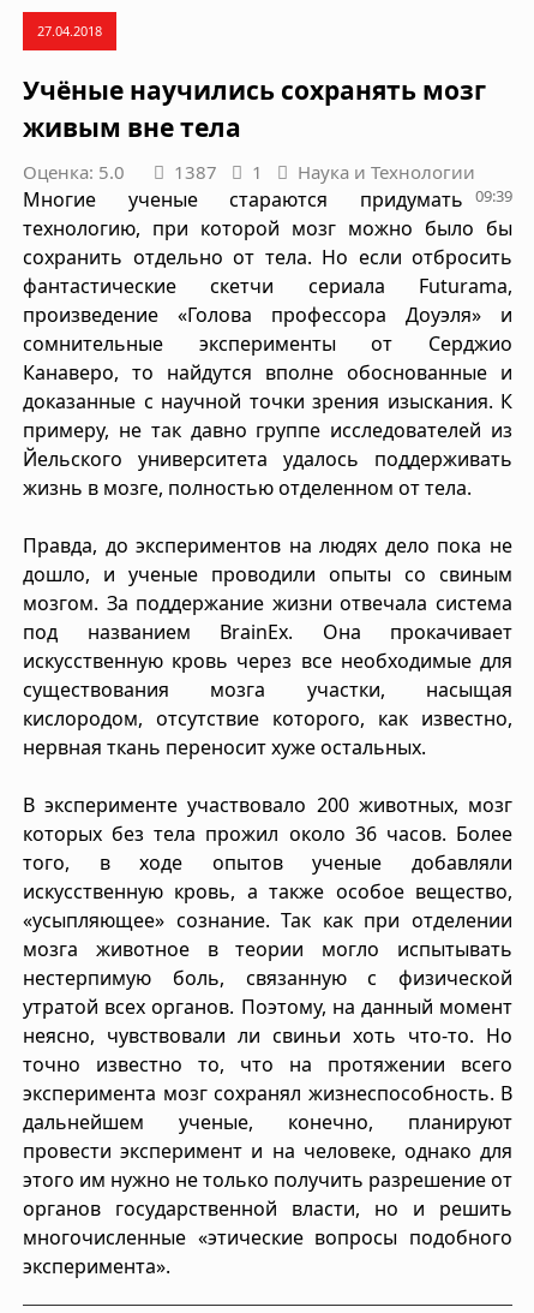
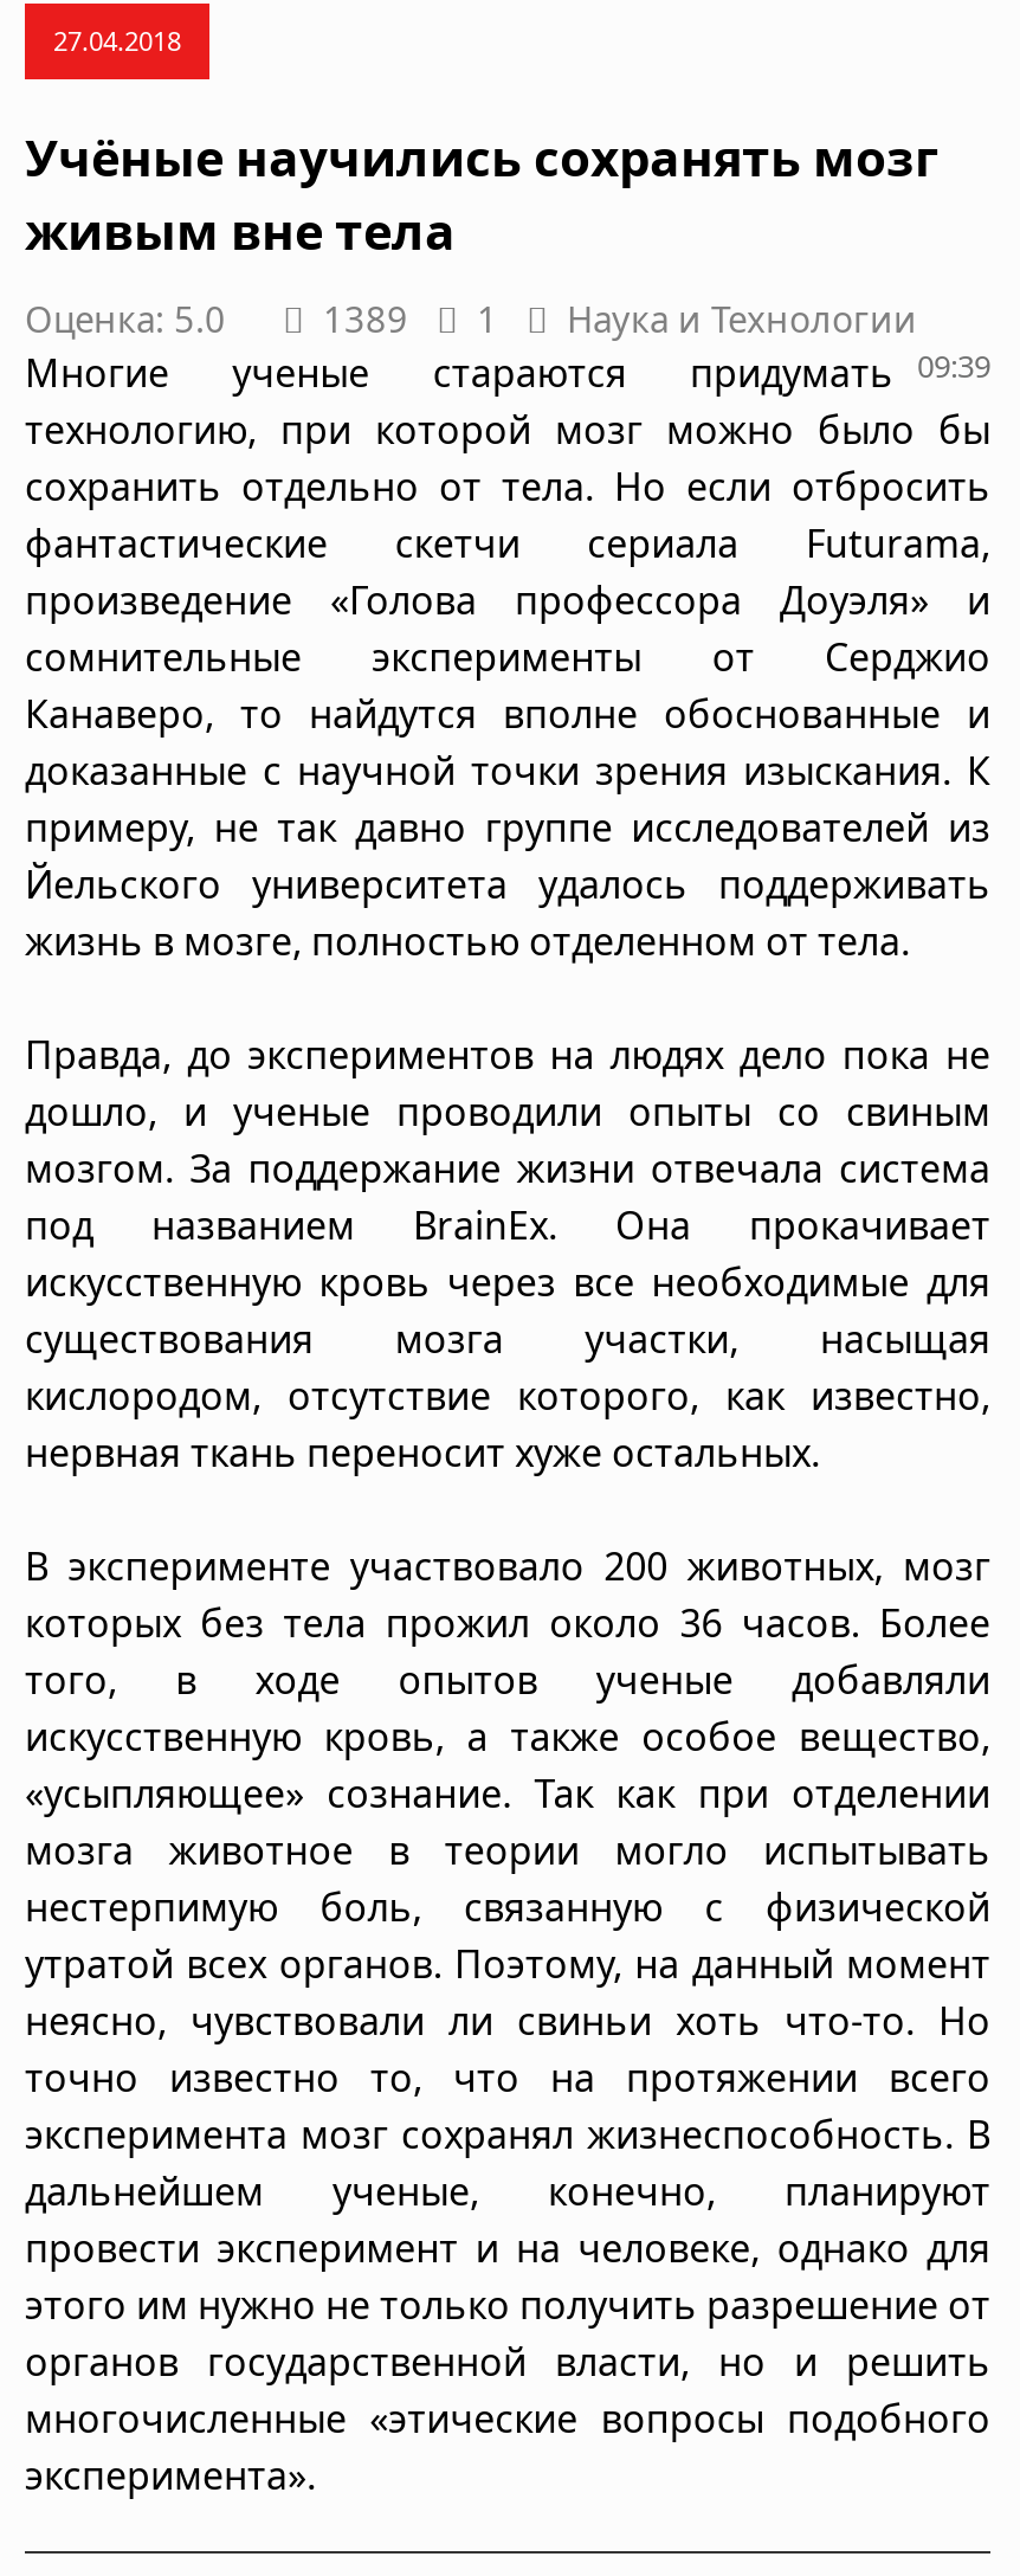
- Оценка: 5.0 1387 1 Наука и Технологии
+ Оценка: 5.0 1389 1 Наука и Технологии
